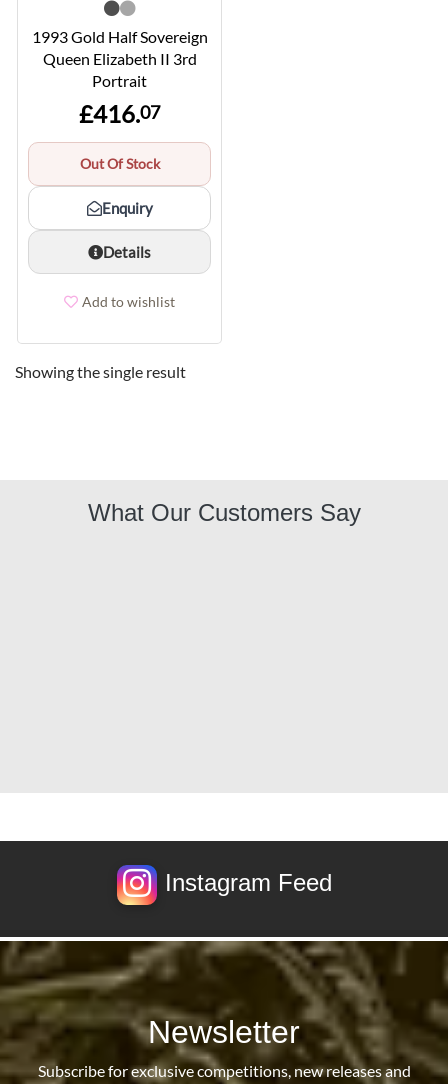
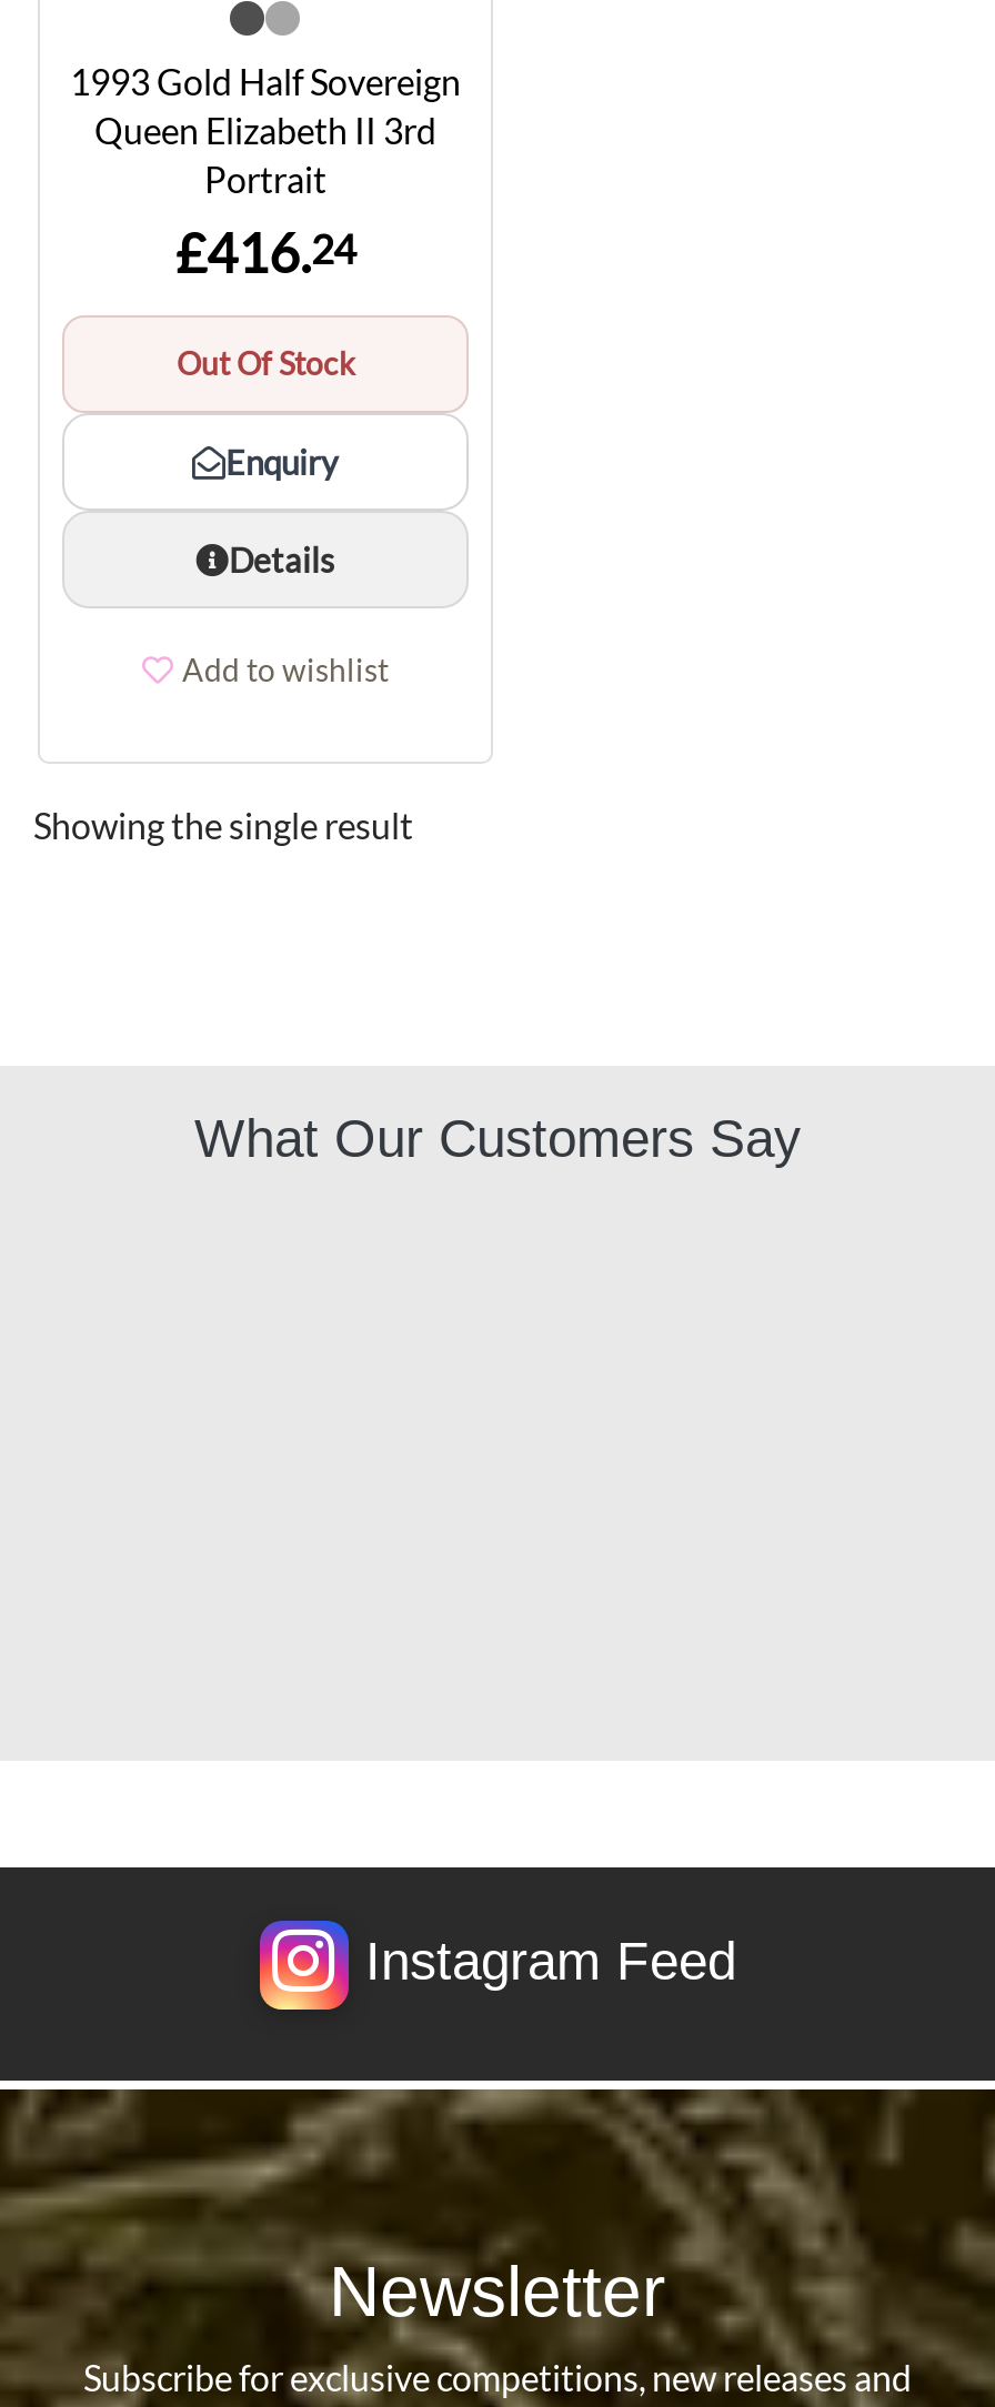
- £416.07
+ £416.24
